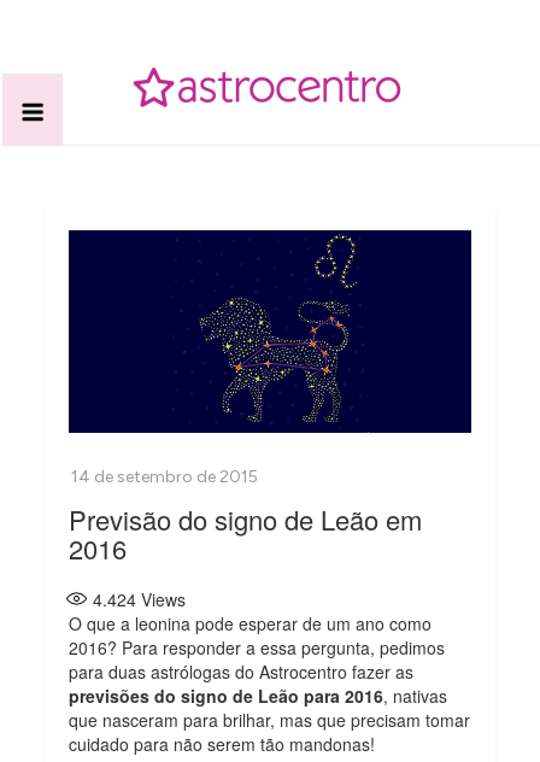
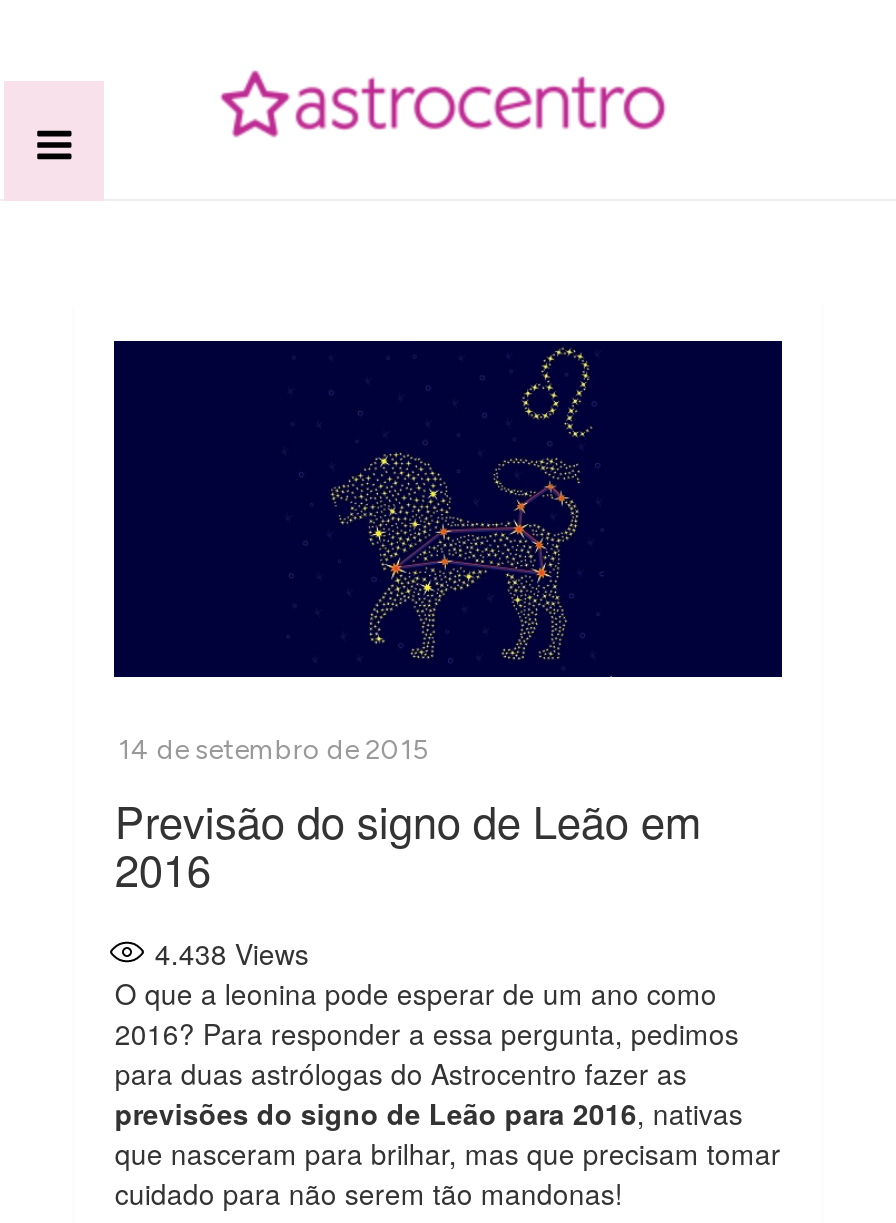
- 4.424 Views
+ 4.438 Views
